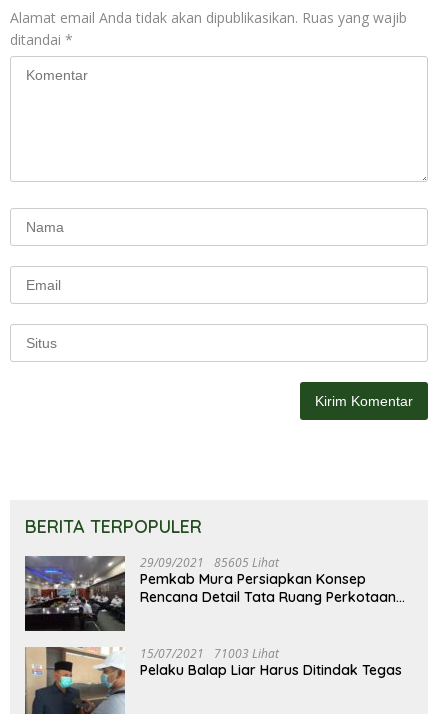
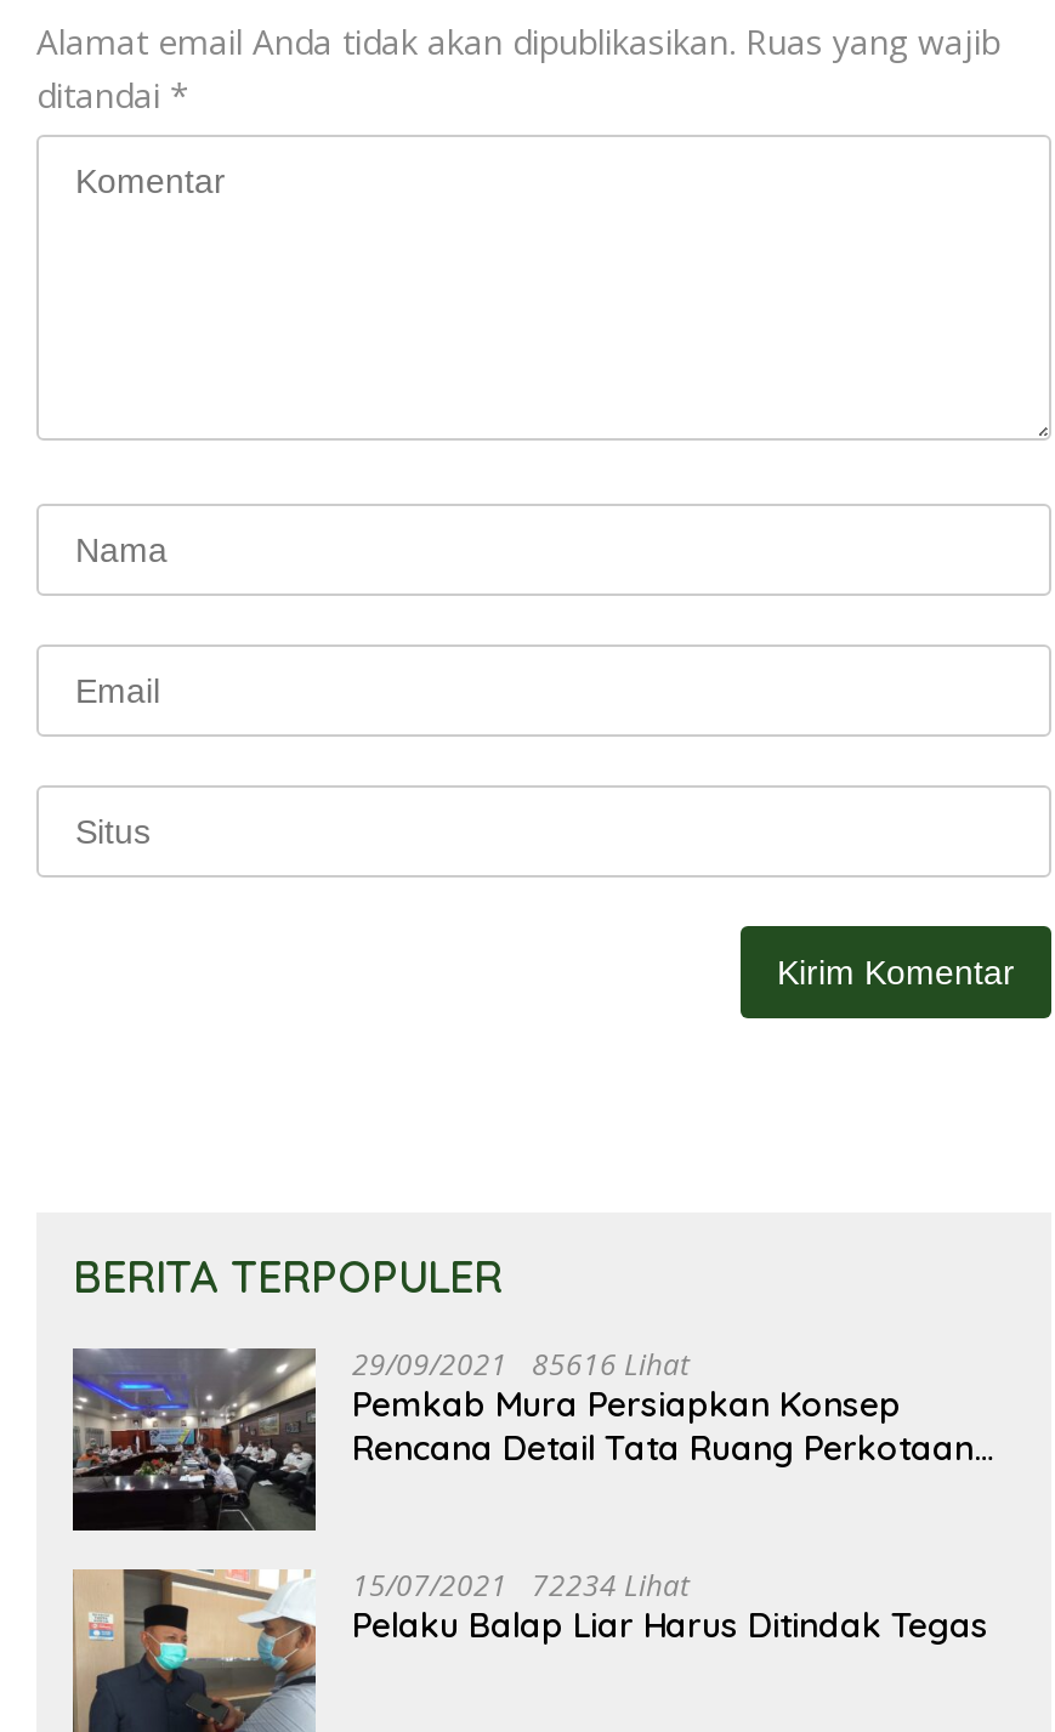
- 29/09/2021 85605 Lihat
+ 29/09/2021 85616 Lihat

- 15/07/2021 71003 Lihat
+ 15/07/2021 72234 Lihat
